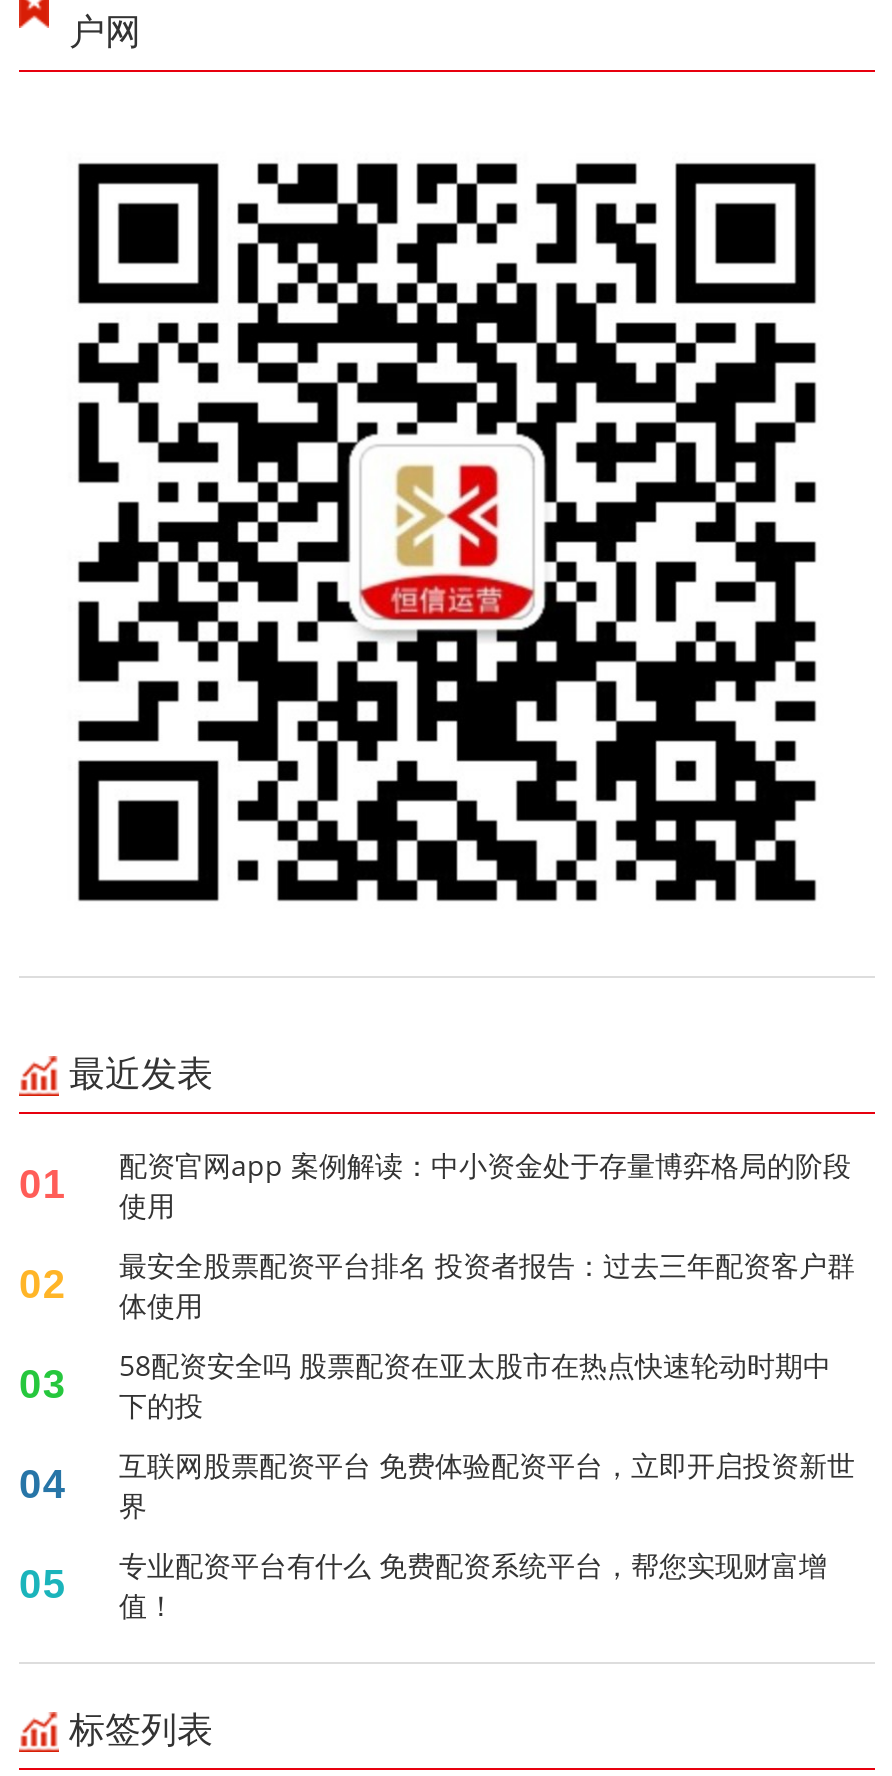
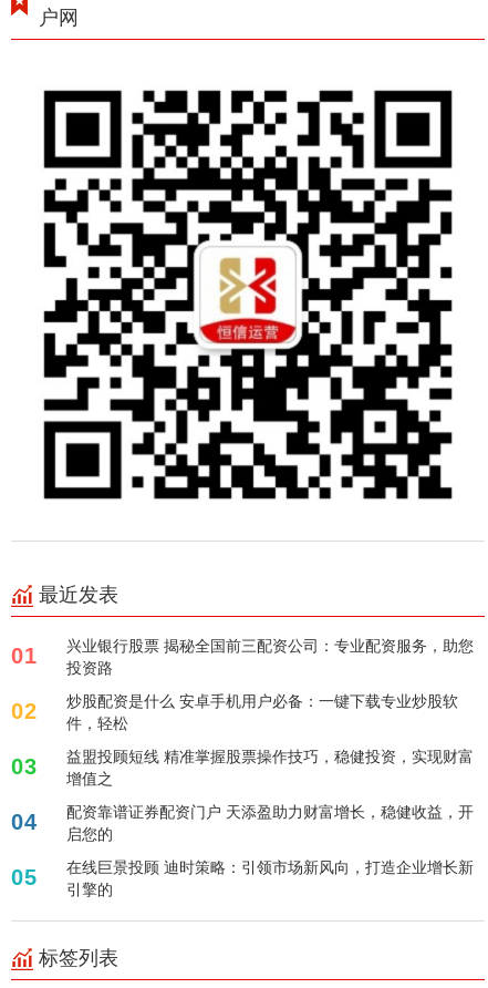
- 配资官网app 案例解读：中小资金处于存量博弈格局的阶段
- 使用
+ 兴业银行股票 揭秘全国前三配资公司：专业配资服务，助您
+ 投资路

- 最安全股票配资平台排名 投资者报告：过去三年配资客户群
- 体使用
+ 炒股配资是什么 安卓手机用户必备：一键下载专业炒股软
+ 件，轻松

- 58配资安全吗 股票配资在亚太股市在热点快速轮动时期中
- 下的投
+ 益盟投顾短线 精准掌握股票操作技巧，稳健投资，实现财富
+ 增值之

- 互联网股票配资平台 免费体验配资平台，立即开启投资新世
- 界
+ 配资靠谱证券配资门户 天添盈助力财富增长，稳健收益，开
+ 启您的

- 专业配资平台有什么 免费配资系统平台，帮您实现财富增
- 值！
+ 在线巨景投顾 迪时策略：引领市场新风向，打造企业增长新
+ 引擎的
